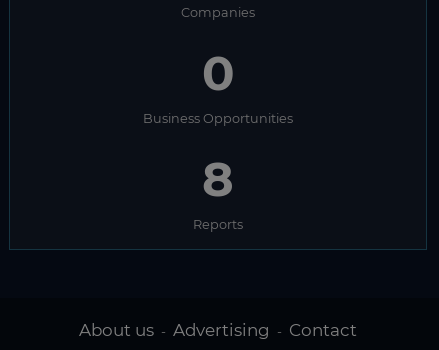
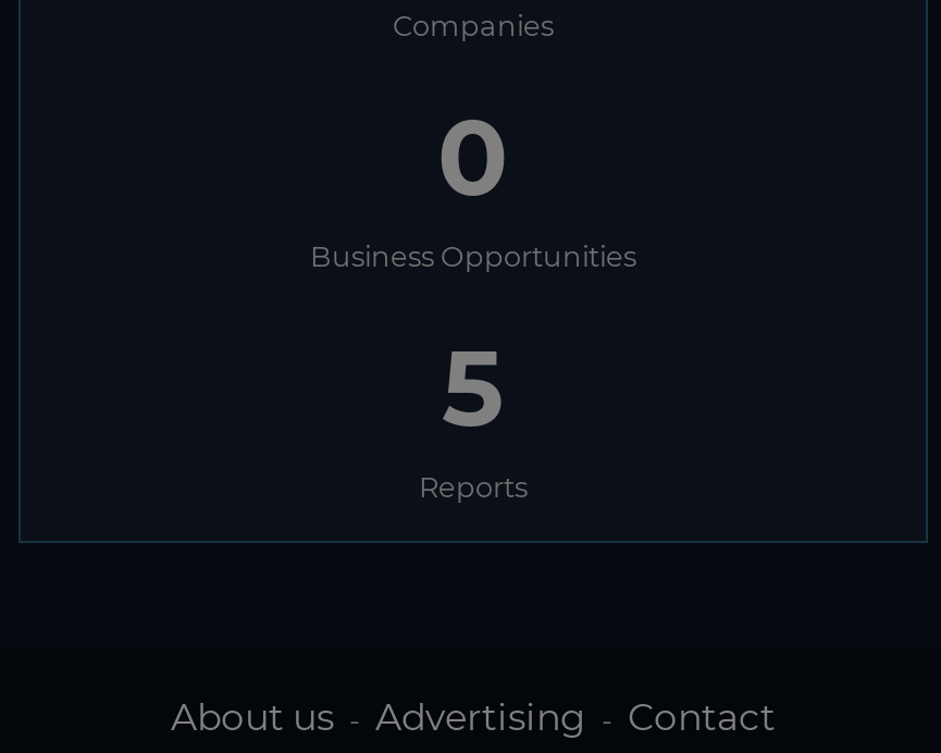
- 8
+ 5
